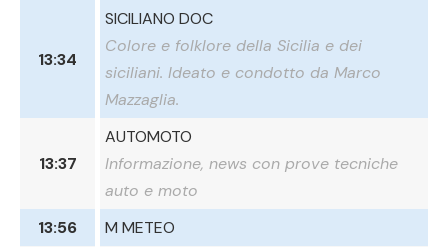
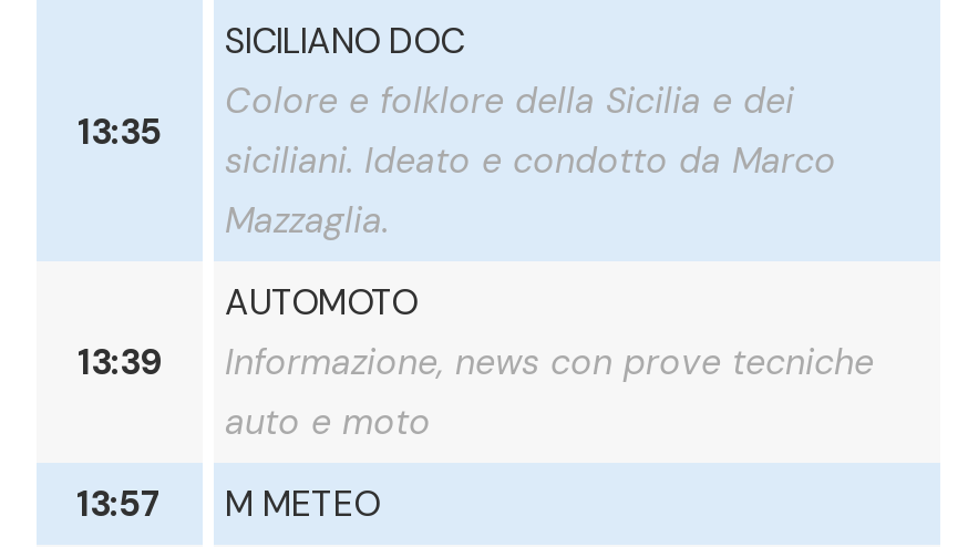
- 13:34
+ 13:35

- 13:37 Informazione, news con prove tecniche
+ 13:39 Informazione, news con prove tecniche

- 13:56 M METEO
+ 13:57 M METEO
